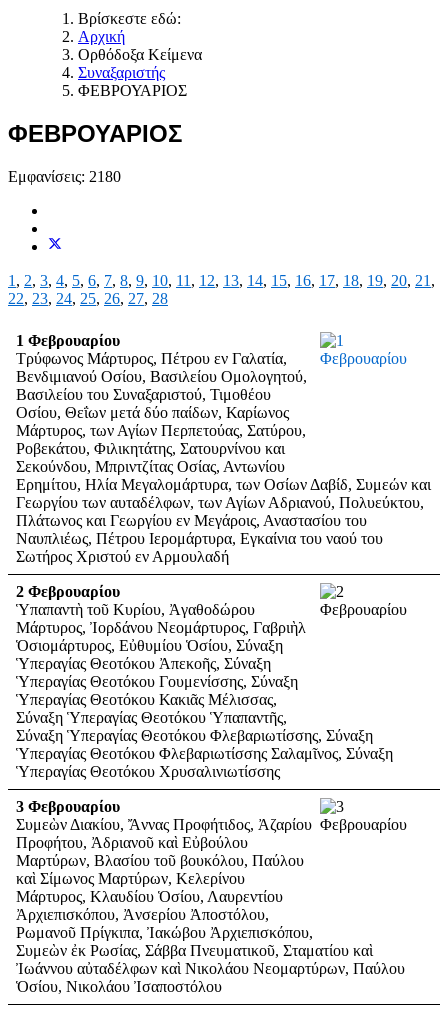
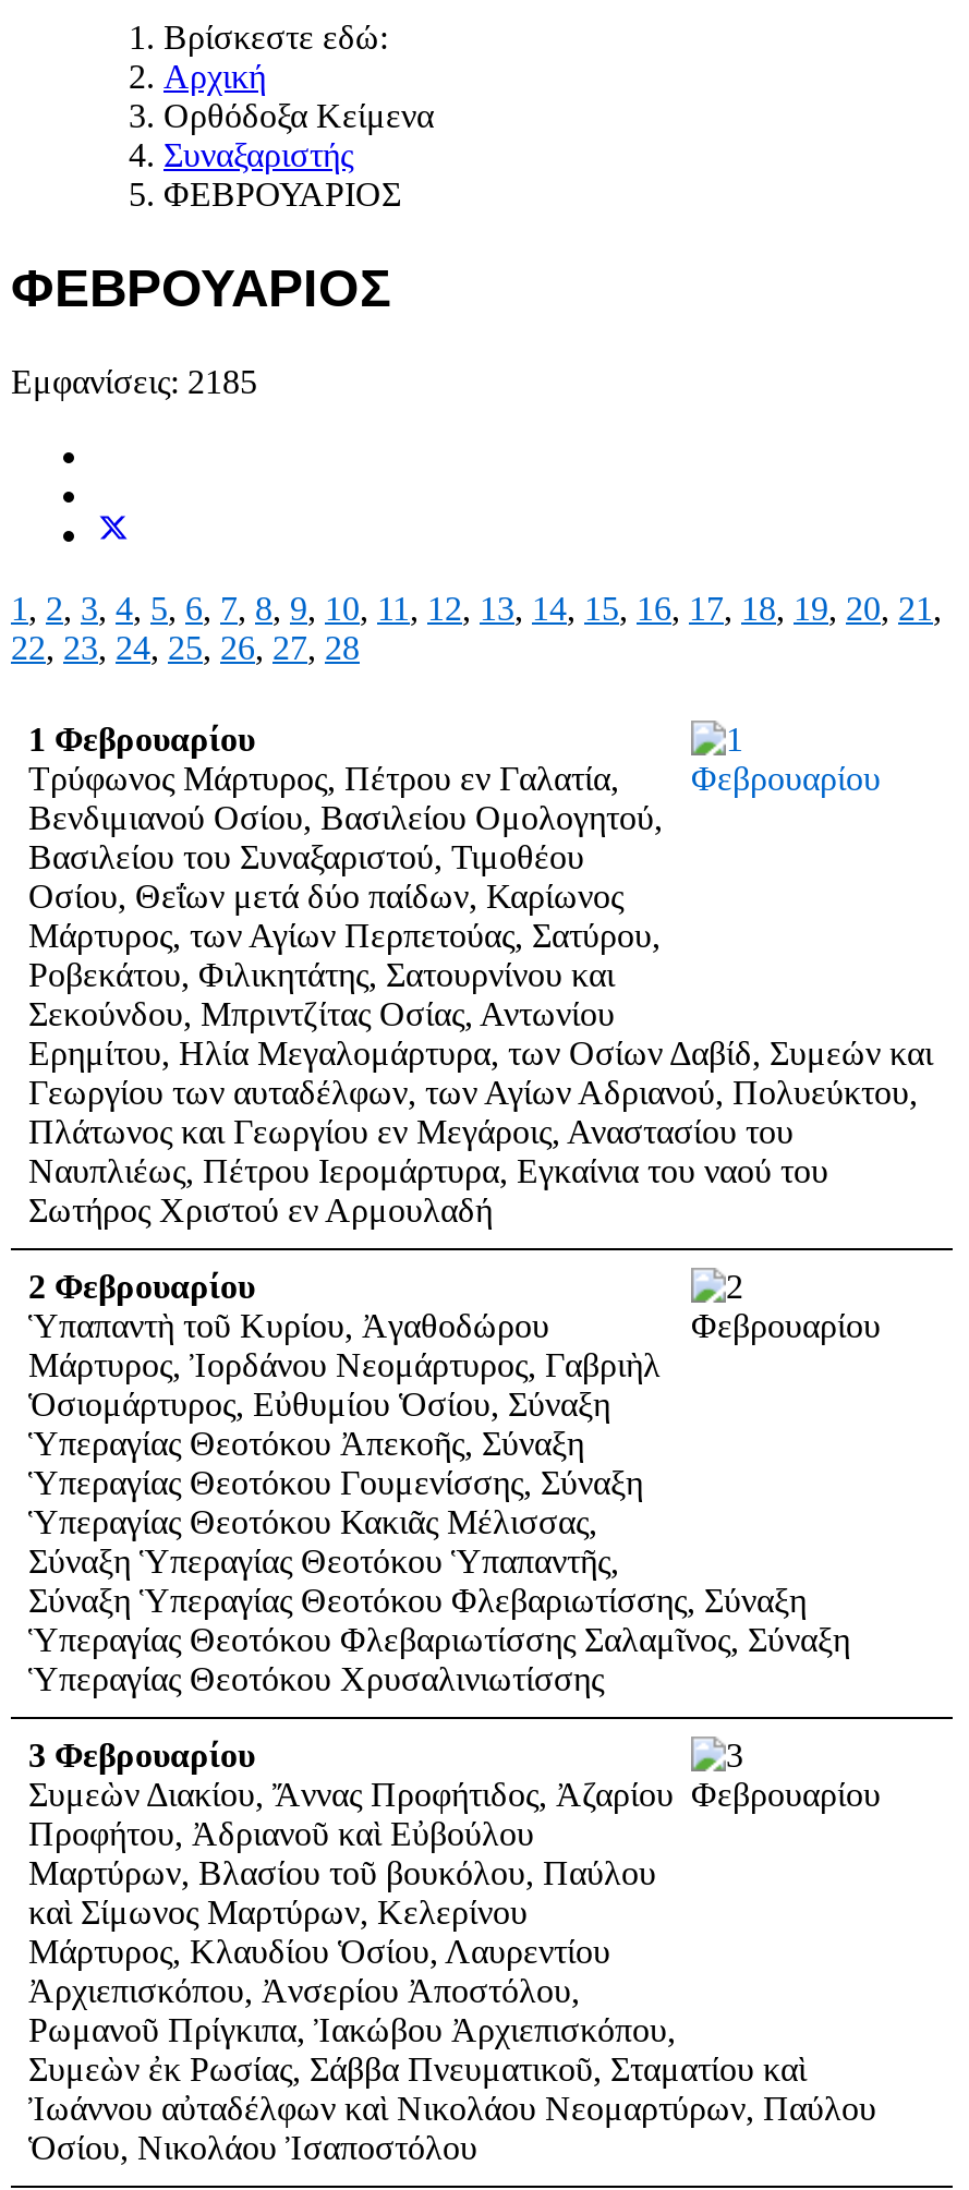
- Εμφανίσεις: 2180
+ Εμφανίσεις: 2185
